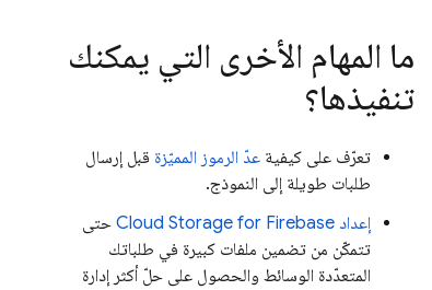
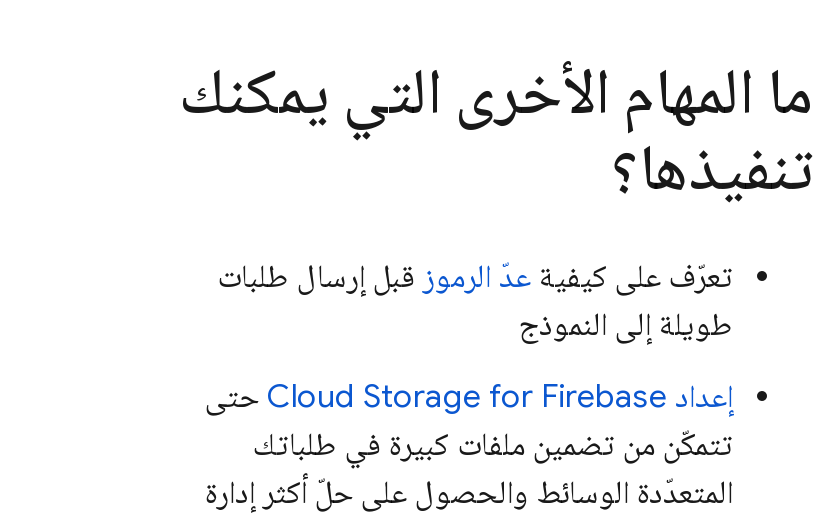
- تعرّف على كيفية عدّ الرموز المميّزة قبل إرسال
- طلبات طويلة إلى النموذج.
+ تعرّف على كيفية عدّ الرموز قبل إرسال طلبات
+ طويلة إلى النموذج
